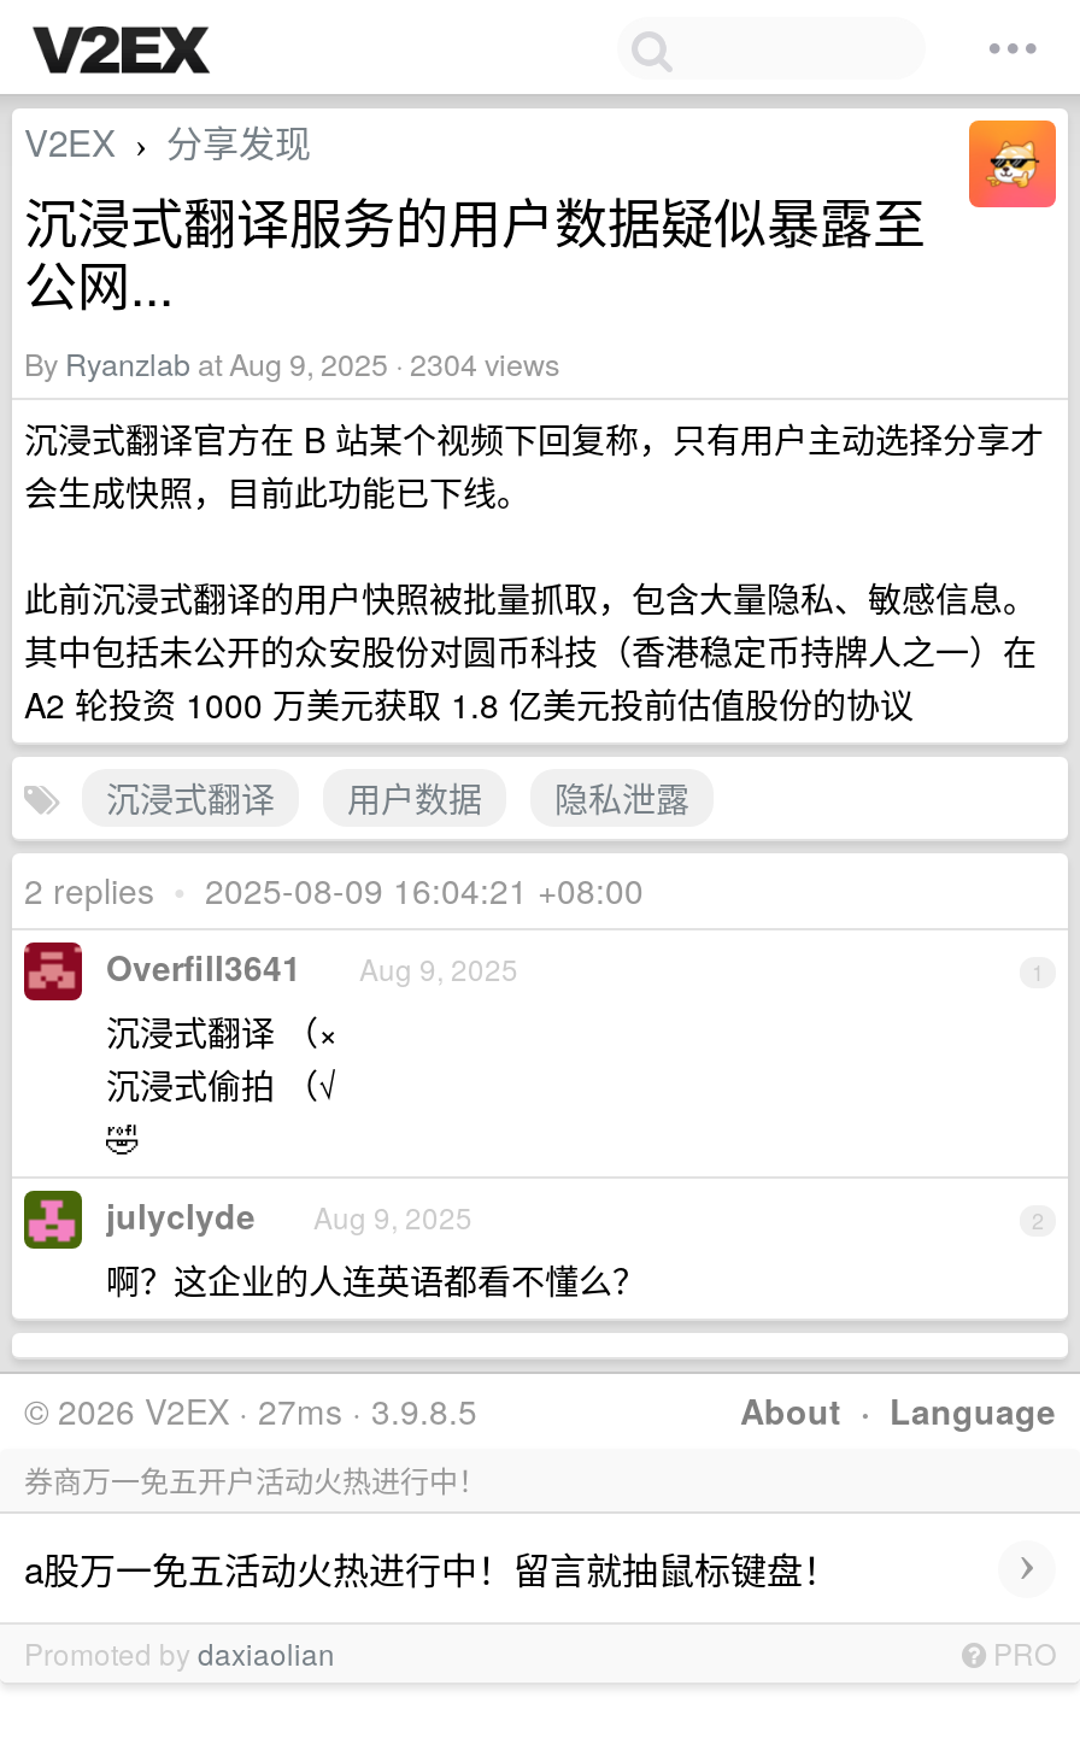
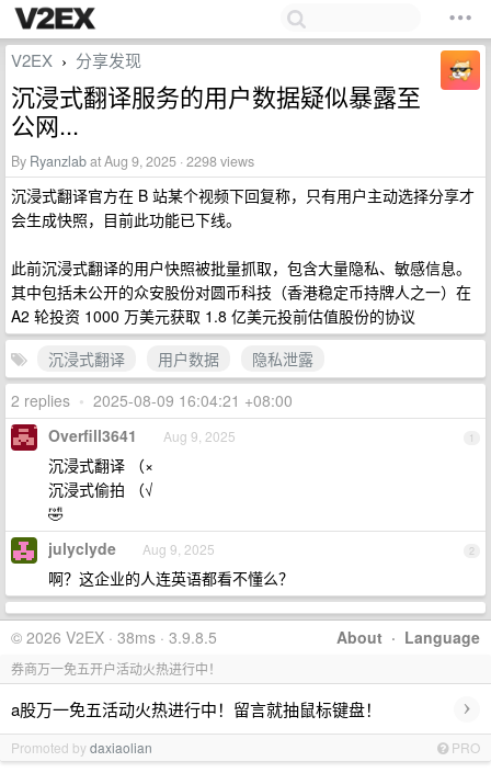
- By Ryanzlab at Aug 9, 2025 · 2304 views
+ By Ryanzlab at Aug 9, 2025 · 2298 views

- © 2026 V2EX · 27ms · 3.9.8.5
+ © 2026 V2EX · 38ms · 3.9.8.5
